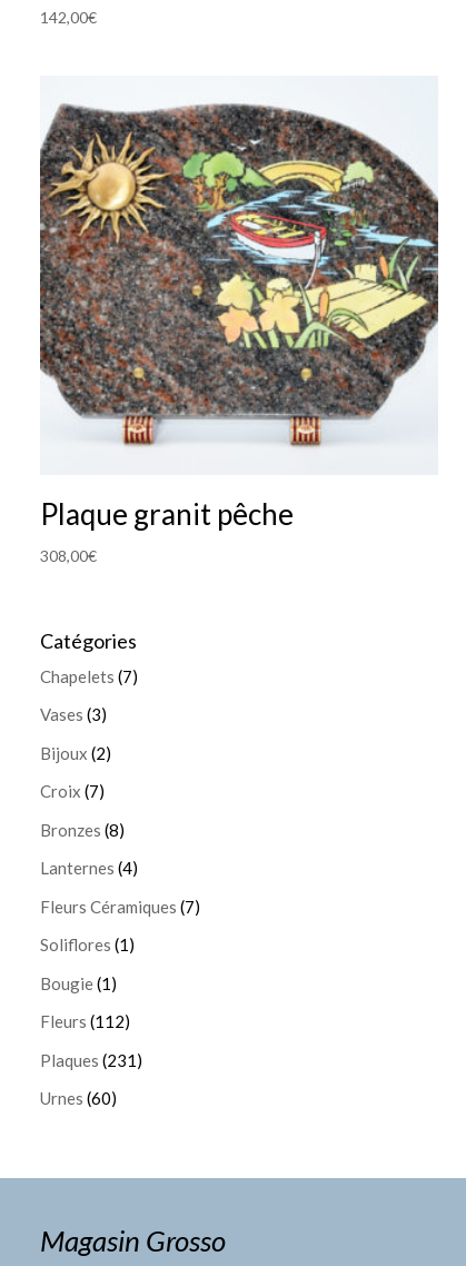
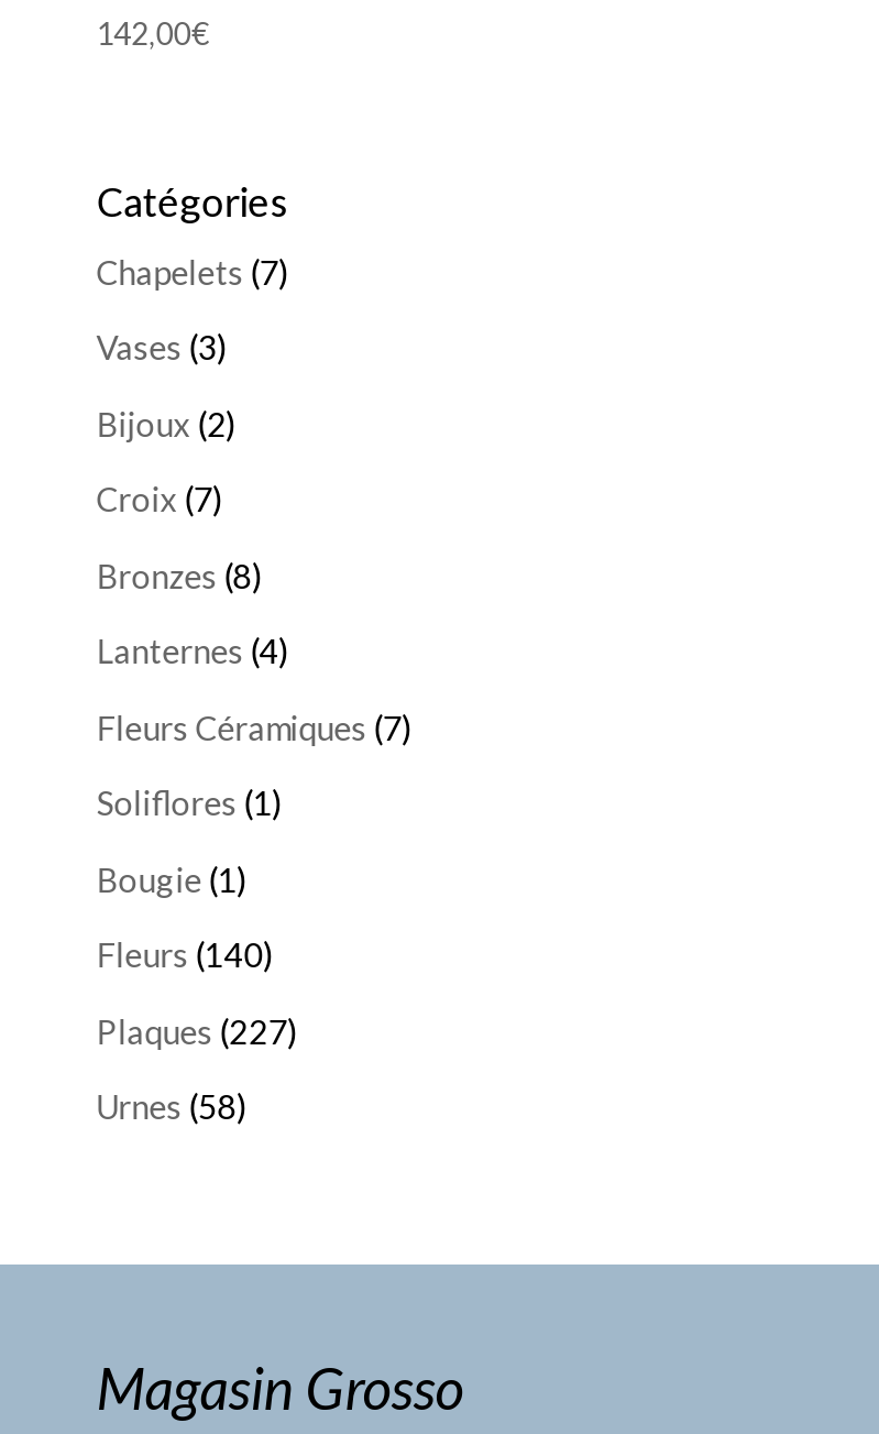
- [image]

- Plaque granit pêche
- 308,00€

- Fleurs (112)
+ Fleurs (140)

- Plaques (231)
+ Plaques (227)

- Urnes (60)
+ Urnes (58)
